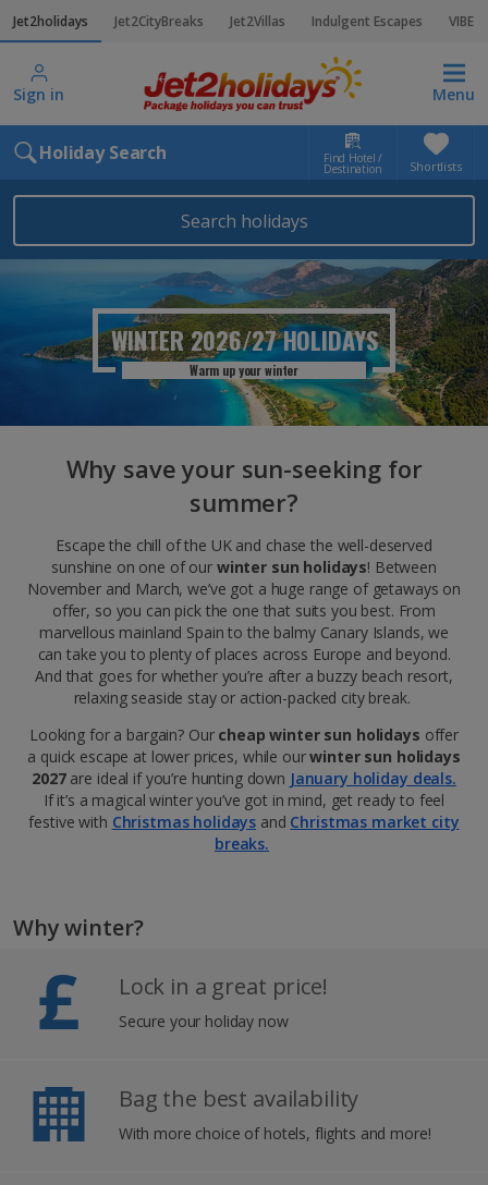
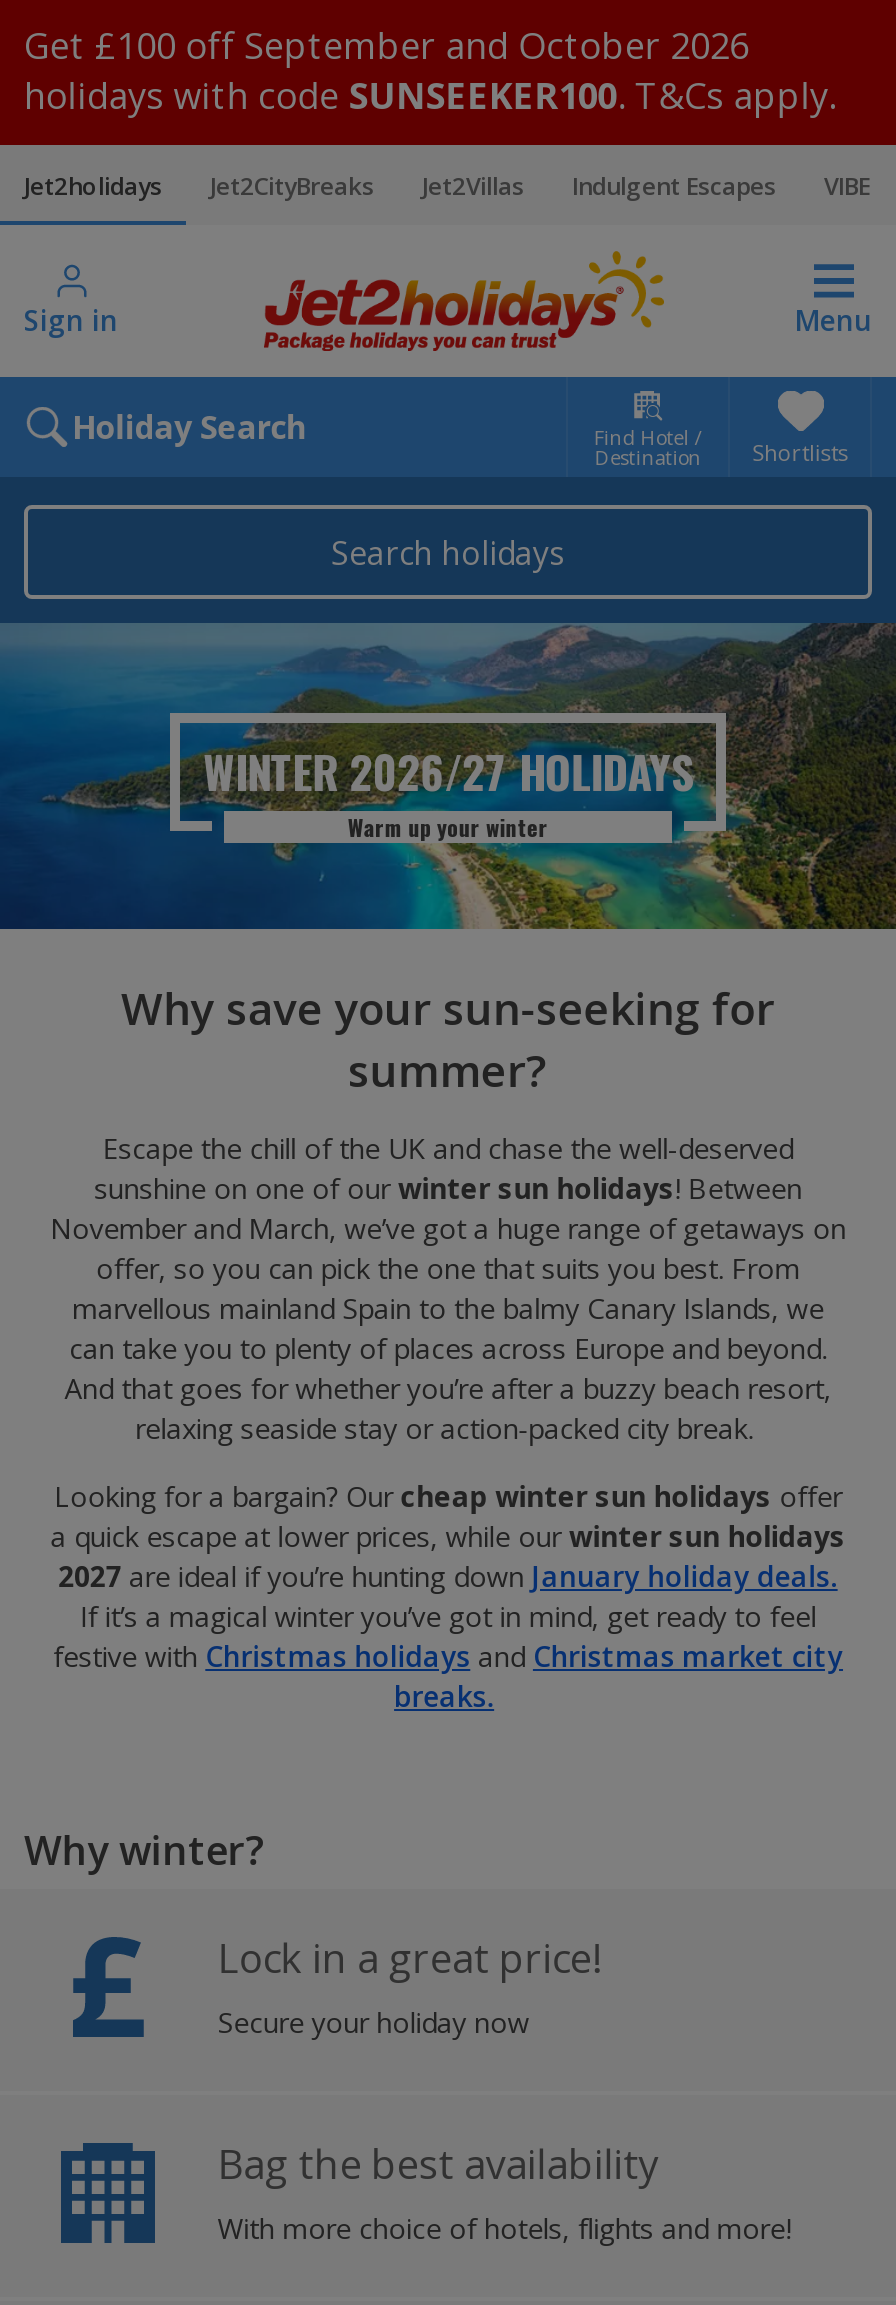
+ Get £100 off September and October 2026
+ holidays with code SUNSEEKER100. T&Cs apply.
